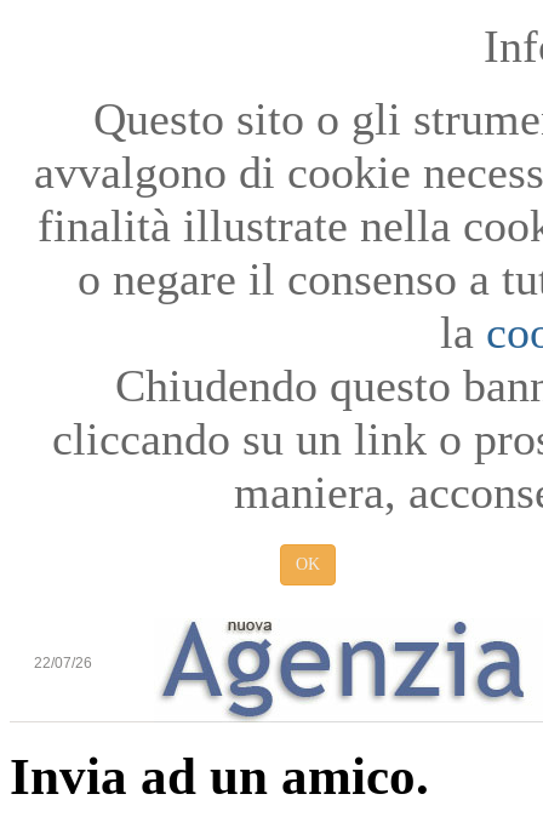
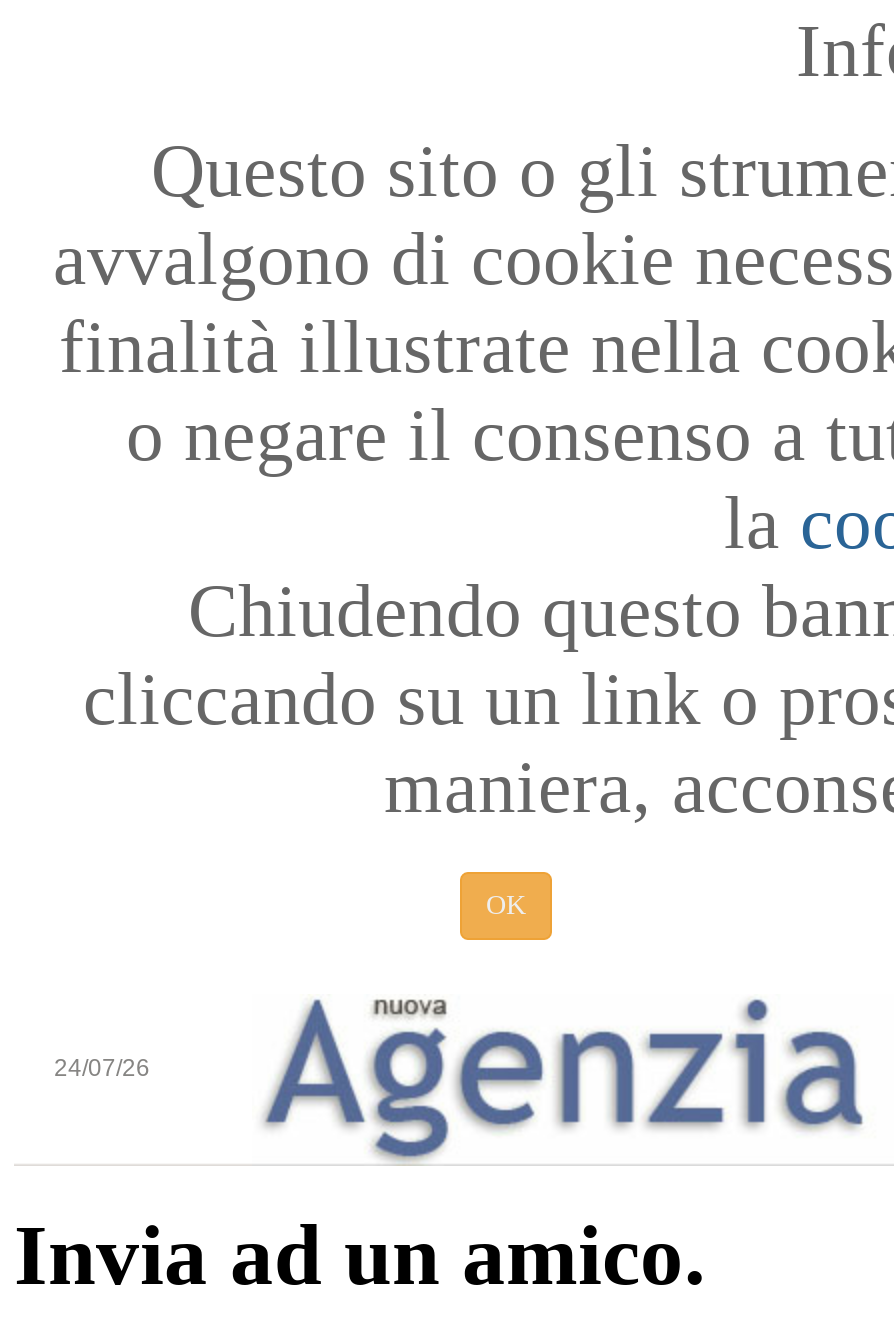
- 22/07/26
+ 24/07/26
